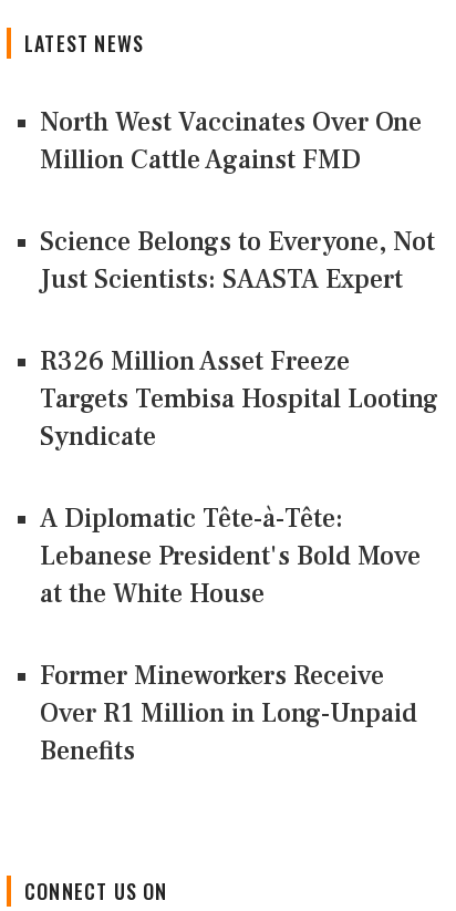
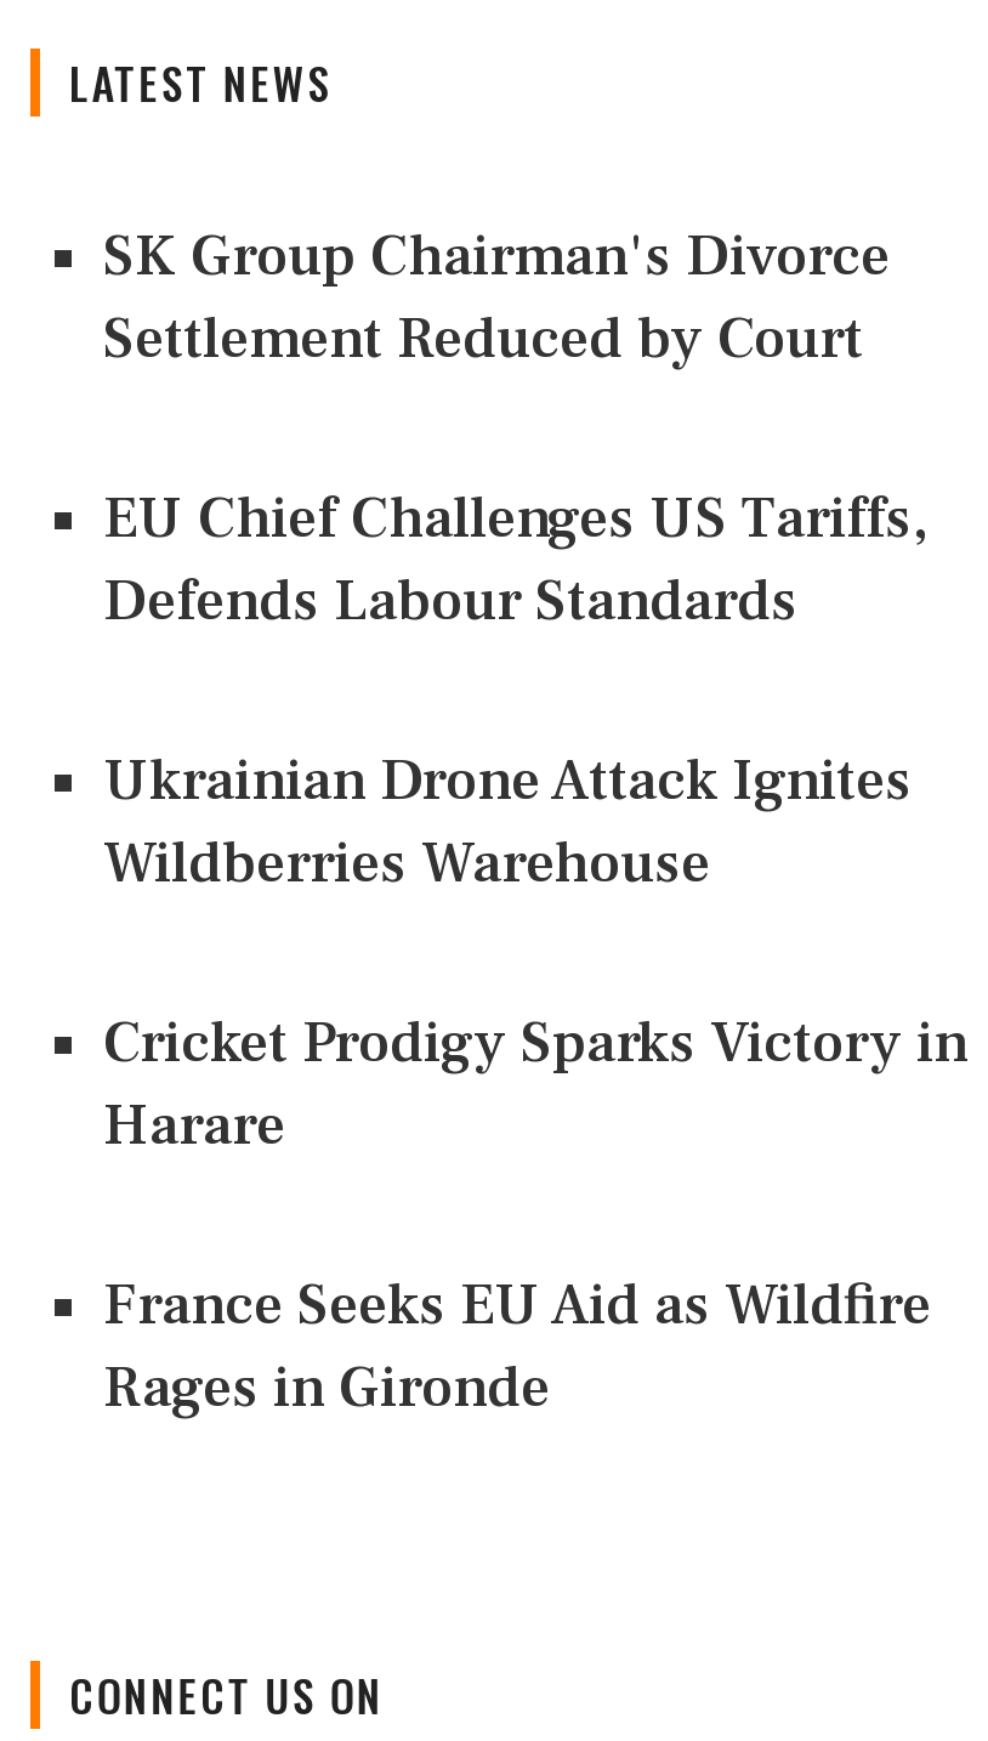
- North West Vaccinates Over One
- Million Cattle Against FMD
+ SK Group Chairman's Divorce
+ Settlement Reduced by Court

- Science Belongs to Everyone, Not
- Just Scientists: SAASTA Expert
+ EU Chief Challenges US Tariffs,
+ Defends Labour Standards

- R326 Million Asset Freeze
- Targets Tembisa Hospital Looting
- Syndicate
+ Ukrainian Drone Attack Ignites
+ Wildberries Warehouse

- A Diplomatic Tête-à-Tête:
- Lebanese President's Bold Move
- at the White House
+ Cricket Prodigy Sparks Victory in
+ Harare

- Former Mineworkers Receive
- Over R1 Million in Long-Unpaid
- Benefits
+ France Seeks EU Aid as Wildfire
+ Rages in Gironde
